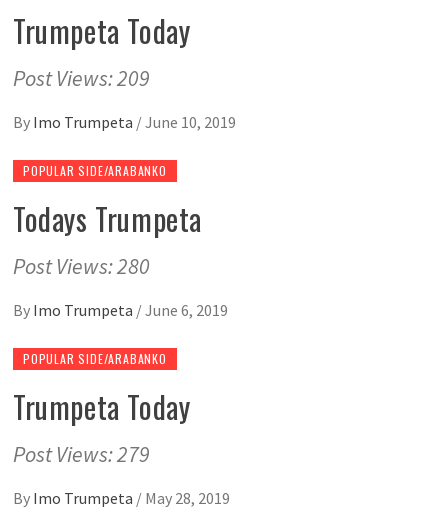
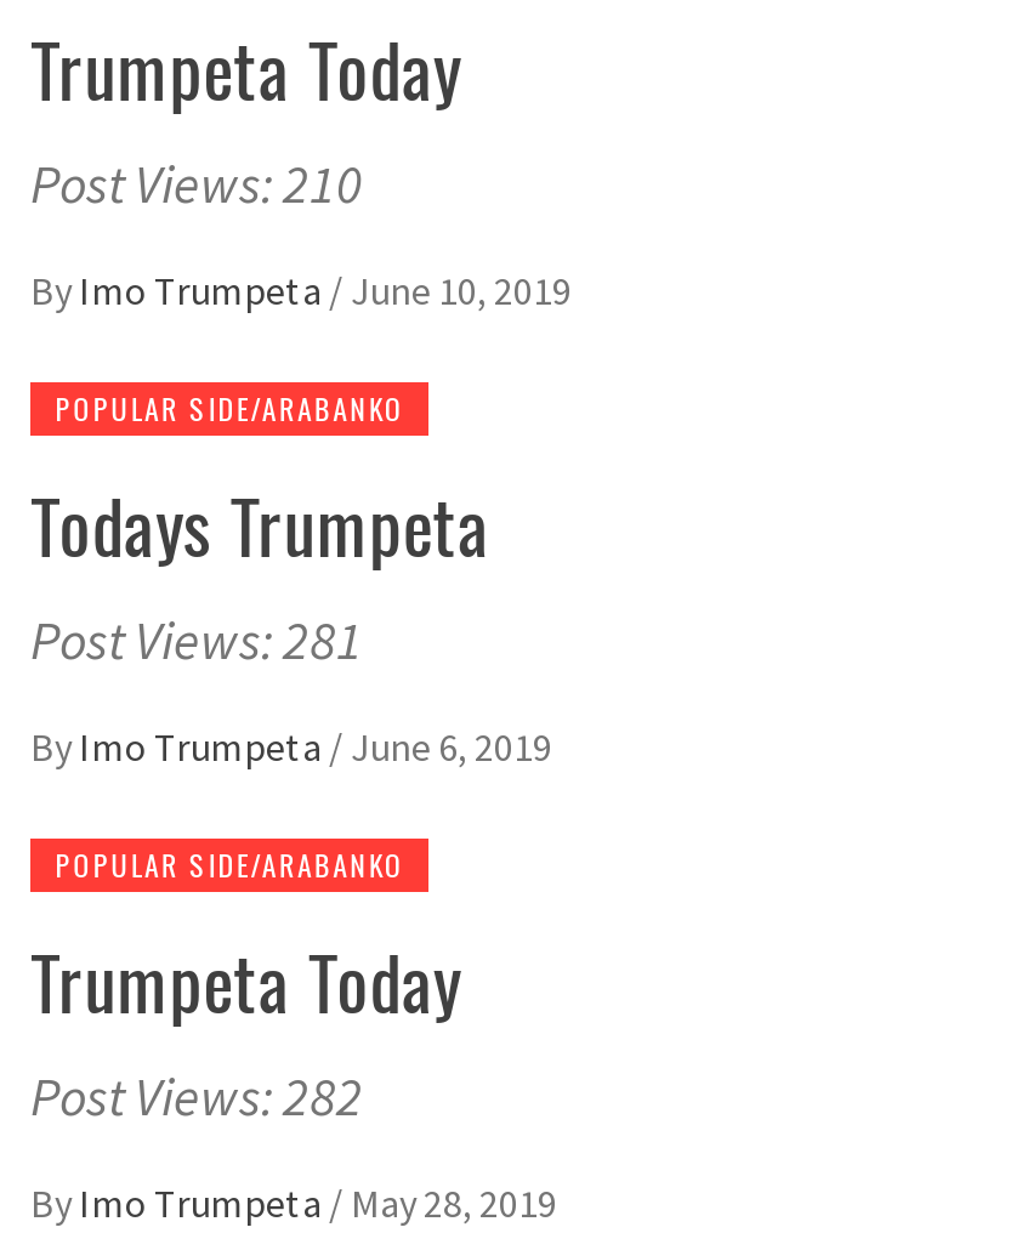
- Post Views: 209
+ Post Views: 210

- Post Views: 280
+ Post Views: 281

- Post Views: 279
+ Post Views: 282
